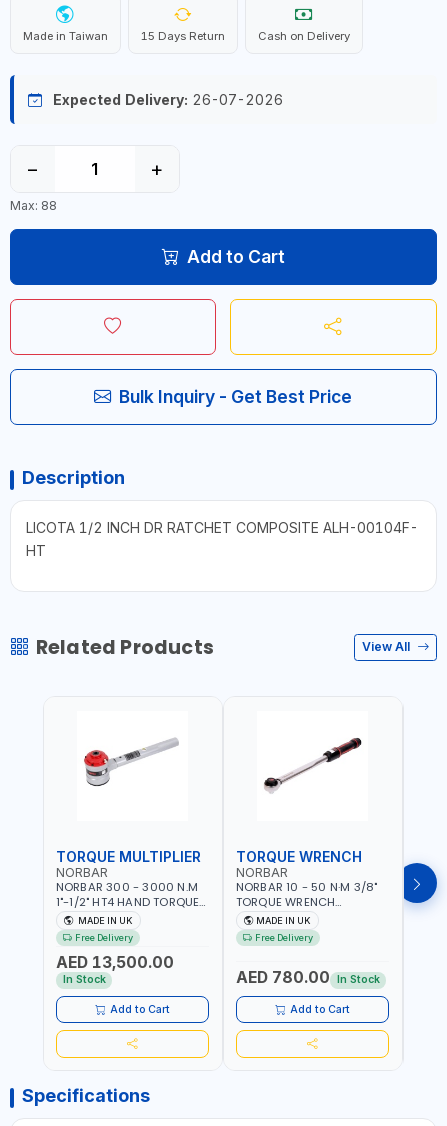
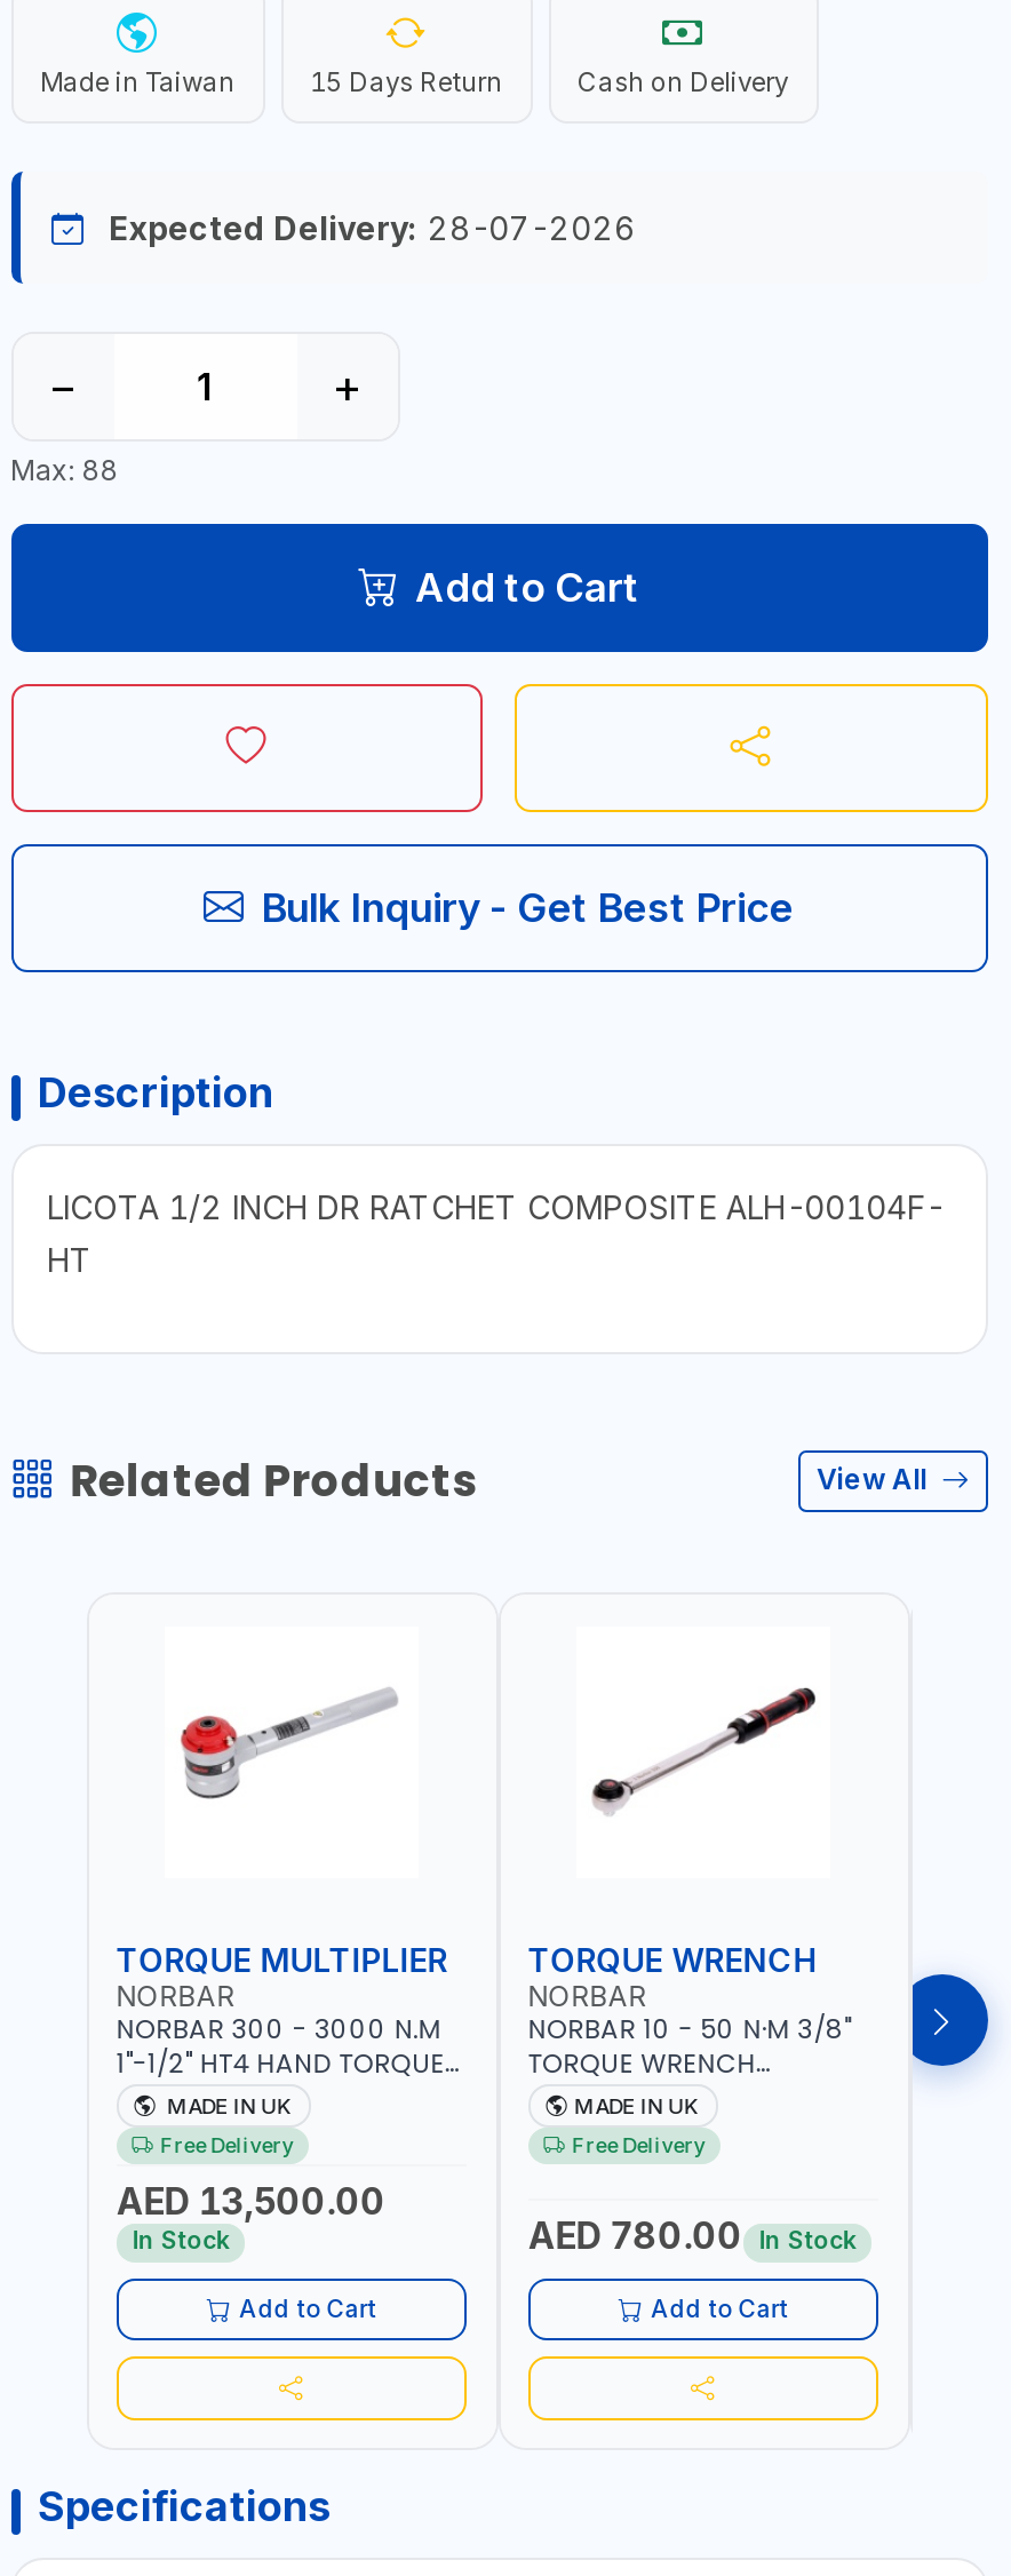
- Expected Delivery: 26-07-2026
+ Expected Delivery: 28-07-2026
